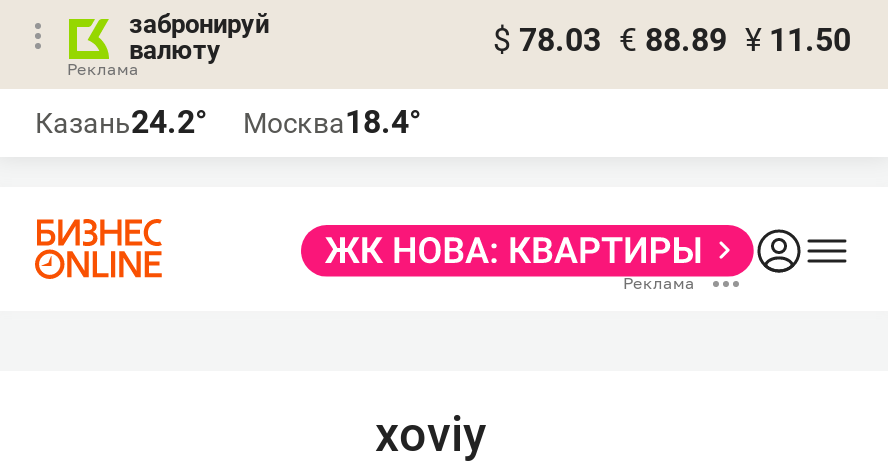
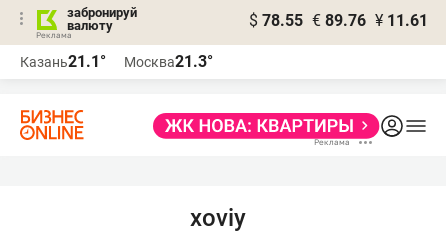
- $ 78.03 € 88.89 ¥ 11.50
+ $ 78.55 € 89.76 ¥ 11.61

- Казань24.2°
+ Казань21.1°

- Москва18.4°
+ Москва21.3°
